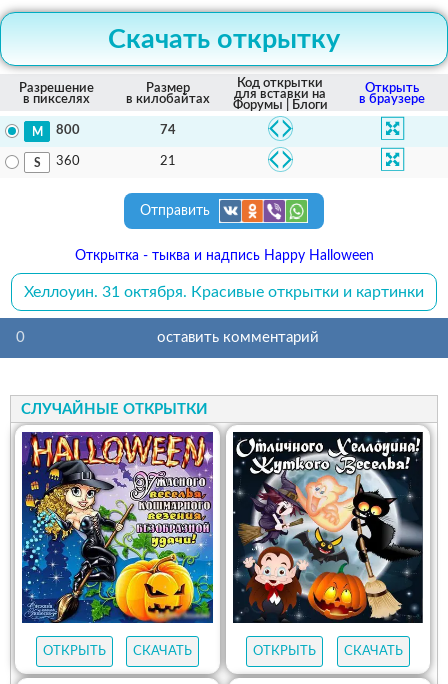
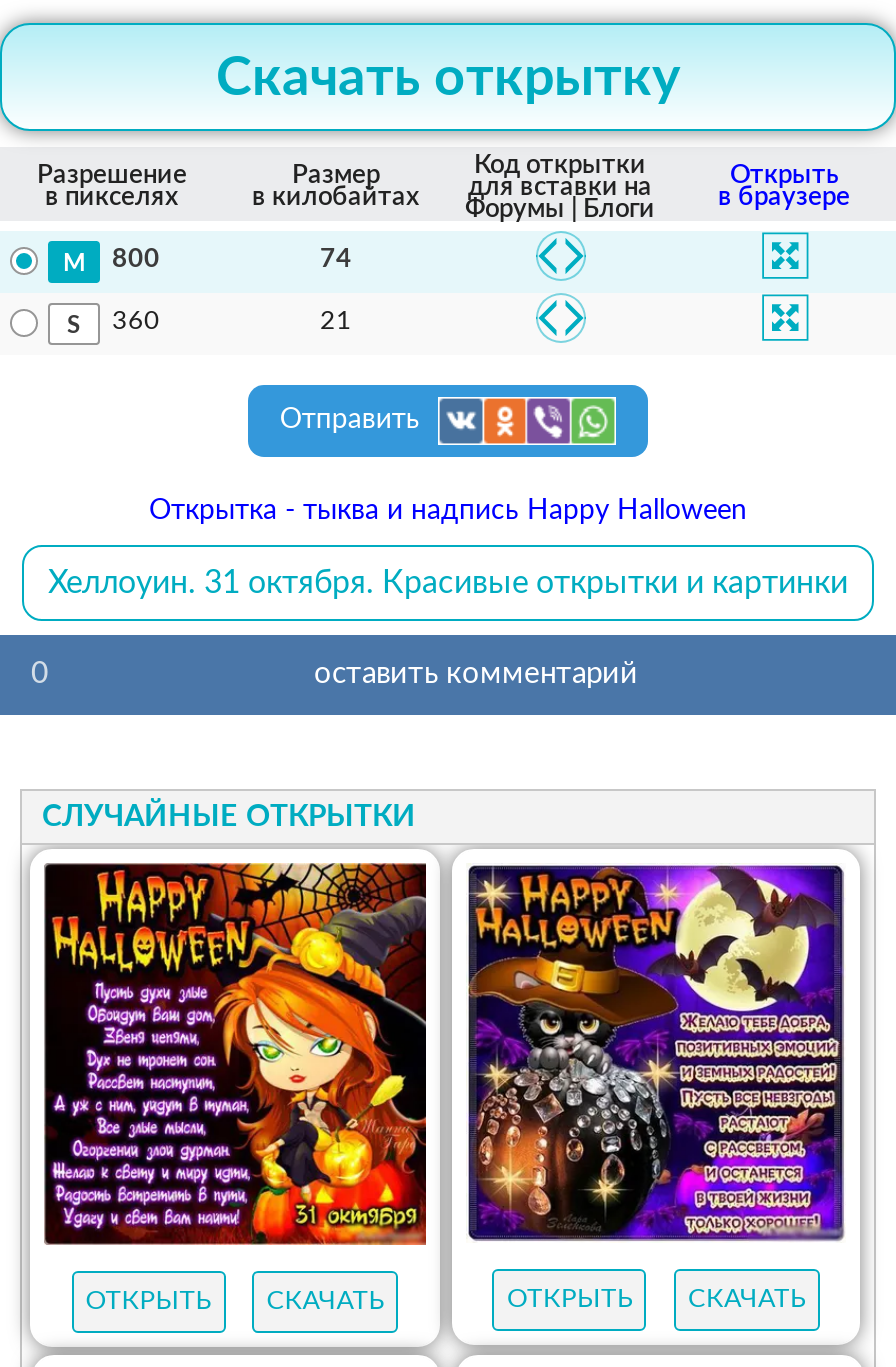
- [image]
+ [image]

- [image]
+ [image]
